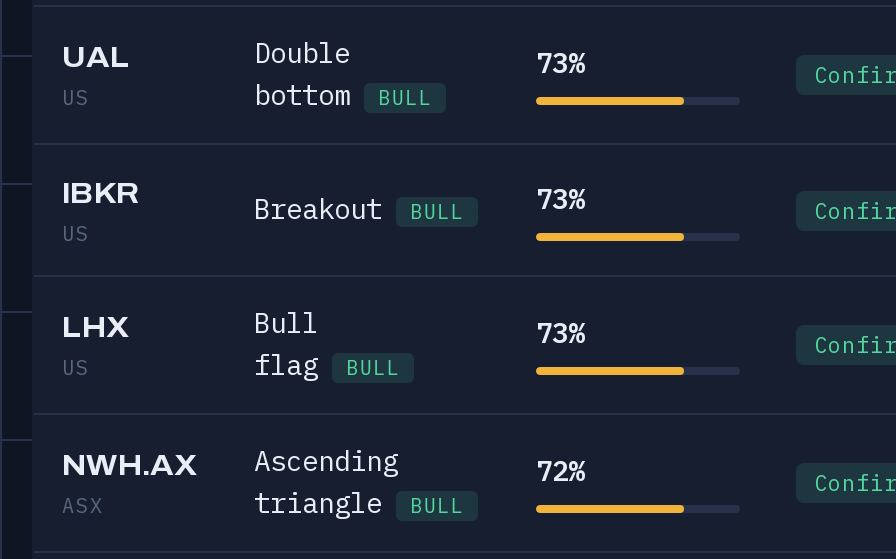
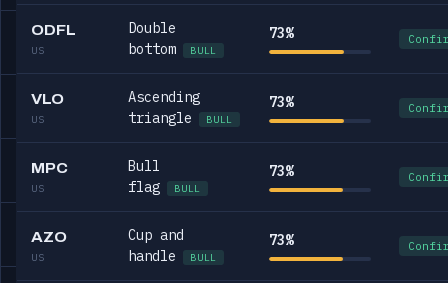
- UAL
+ ODFL

- IBKR
+ VLO

- Breakout

- LHX
+ MPC

+ Cup and
+ handle

- NWH.AX
- ASX
+ AZO
+ US

moved up: Ascending | triangle

- 72%
+ 73%
